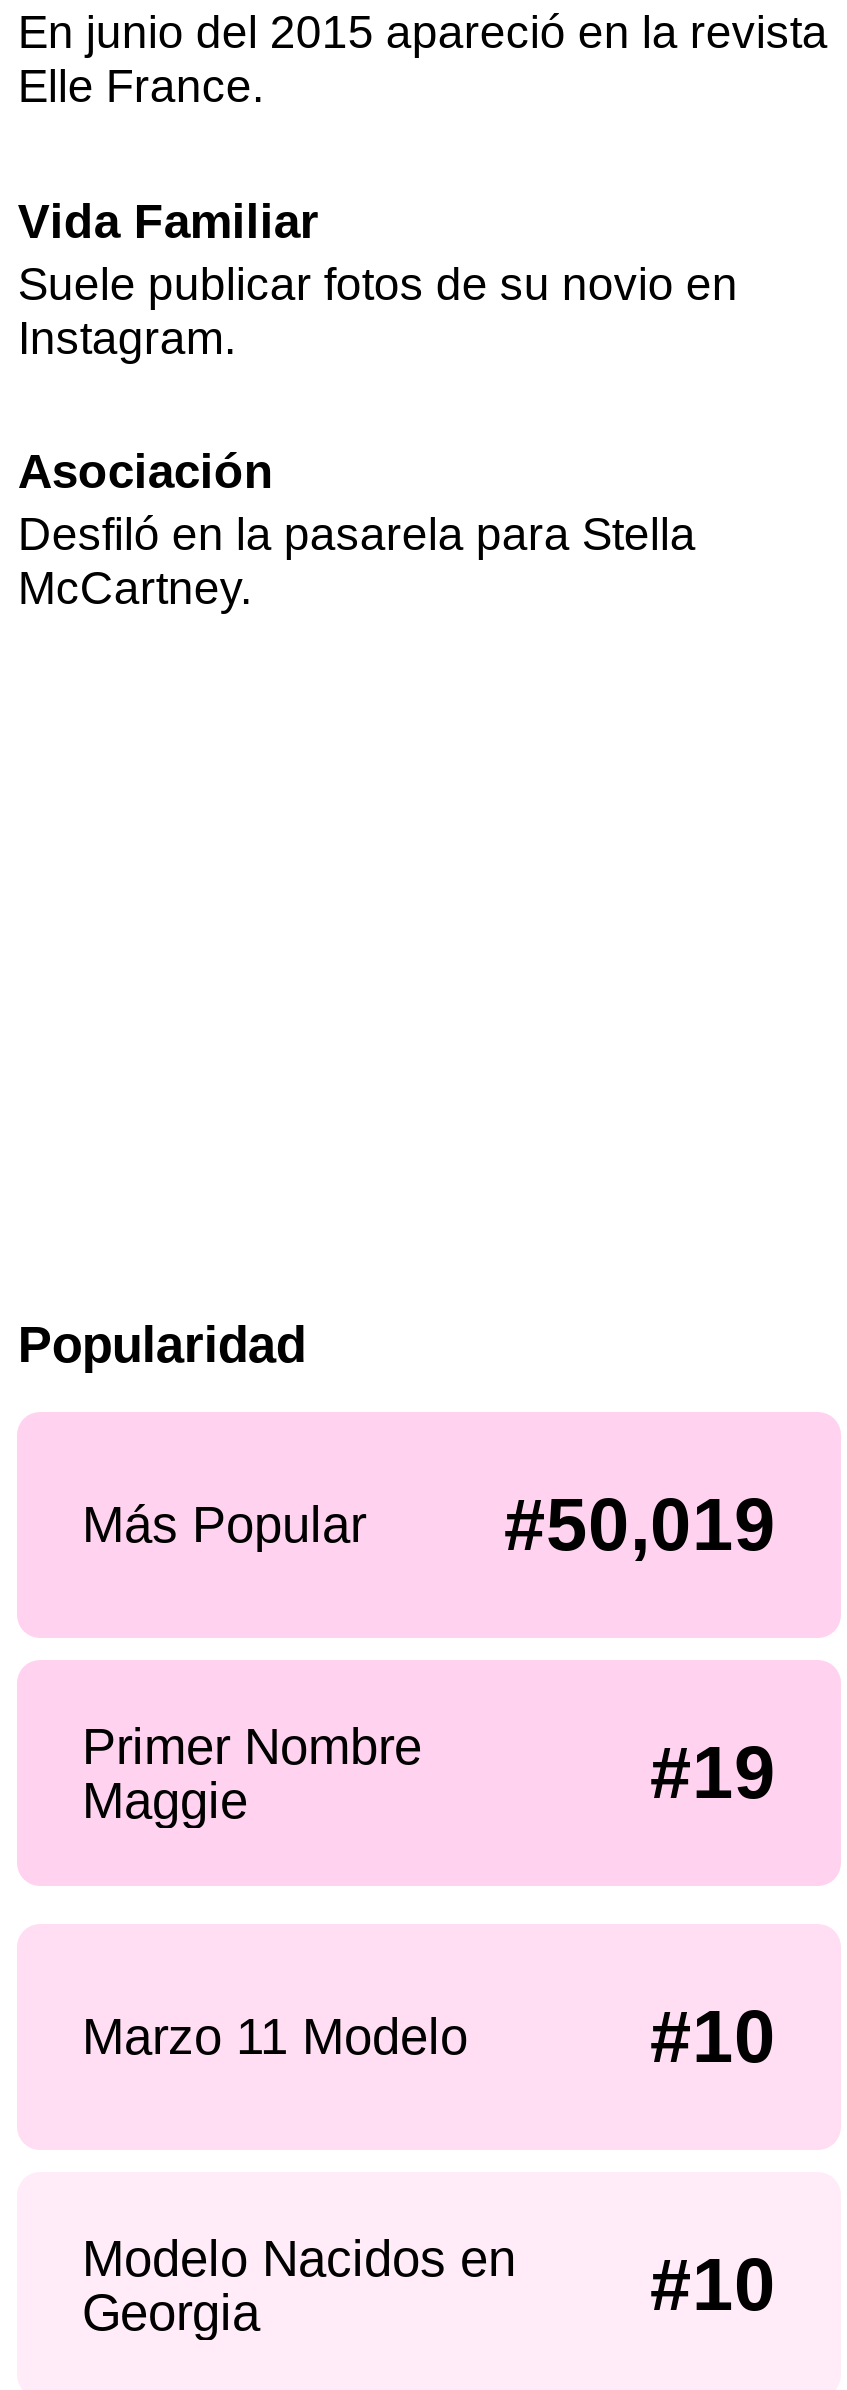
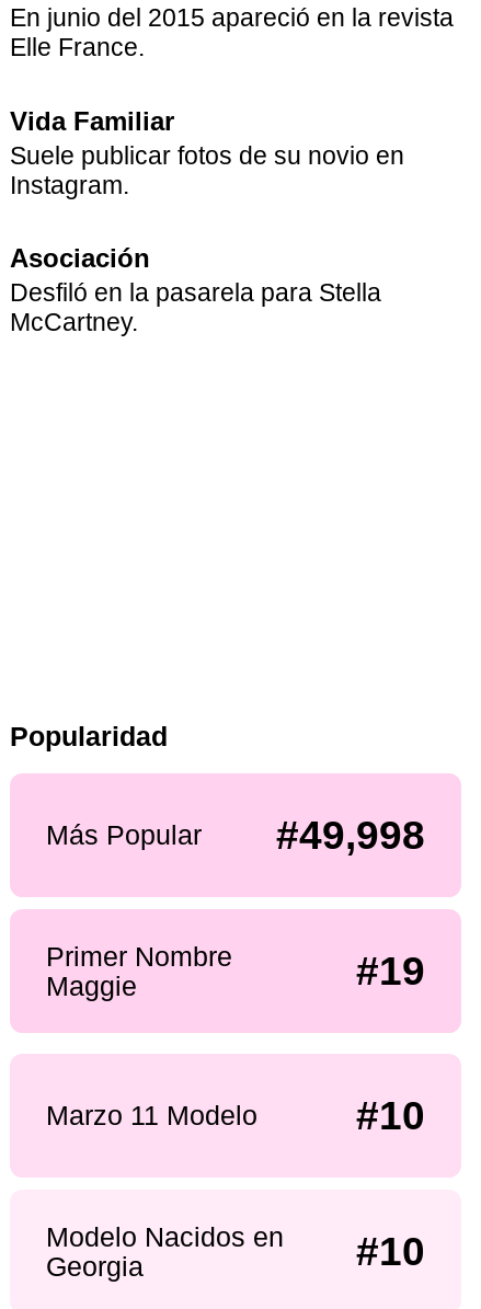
- #50,019
+ #49,998
